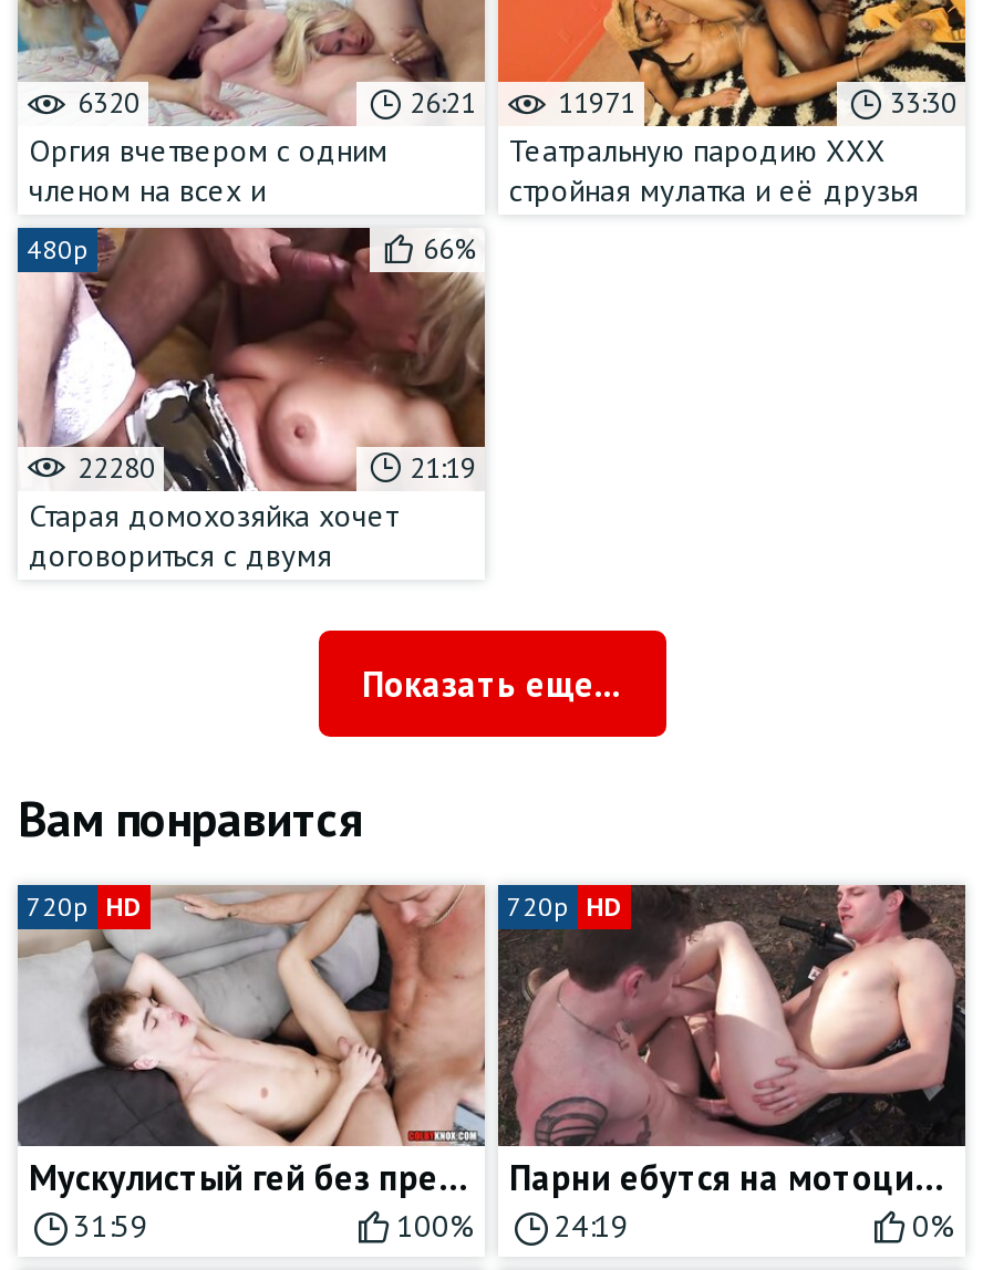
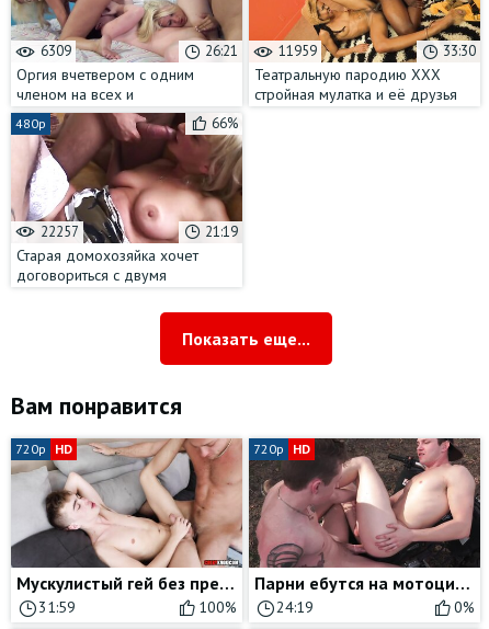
- 6320
+ 6309

- 26:21 11971
+ 26:21 11959

- 22280
+ 22257
